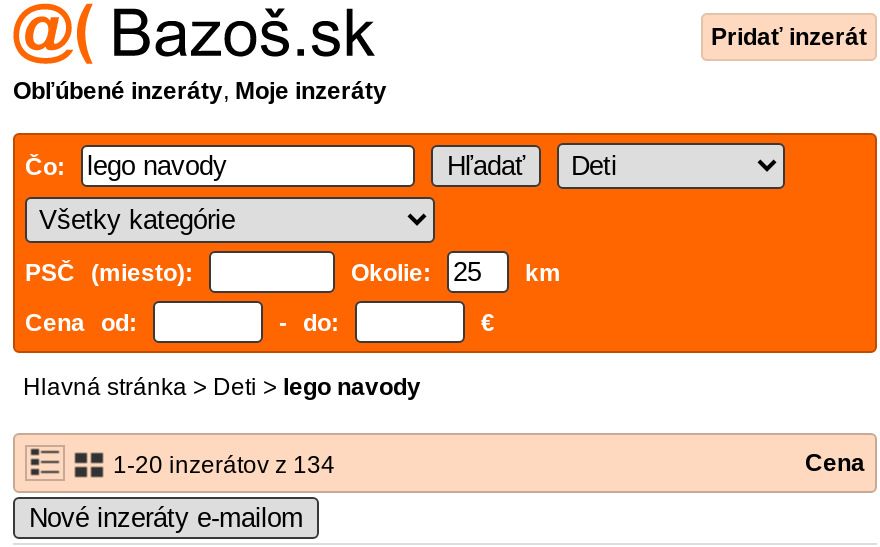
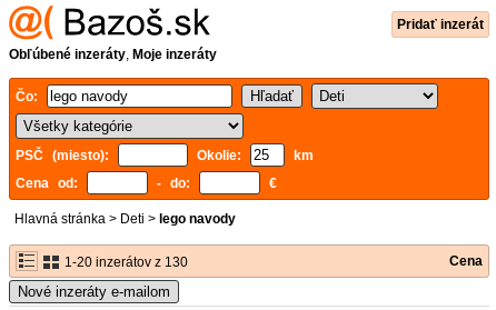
- 1-20 inzerátov z 134
+ 1-20 inzerátov z 130
